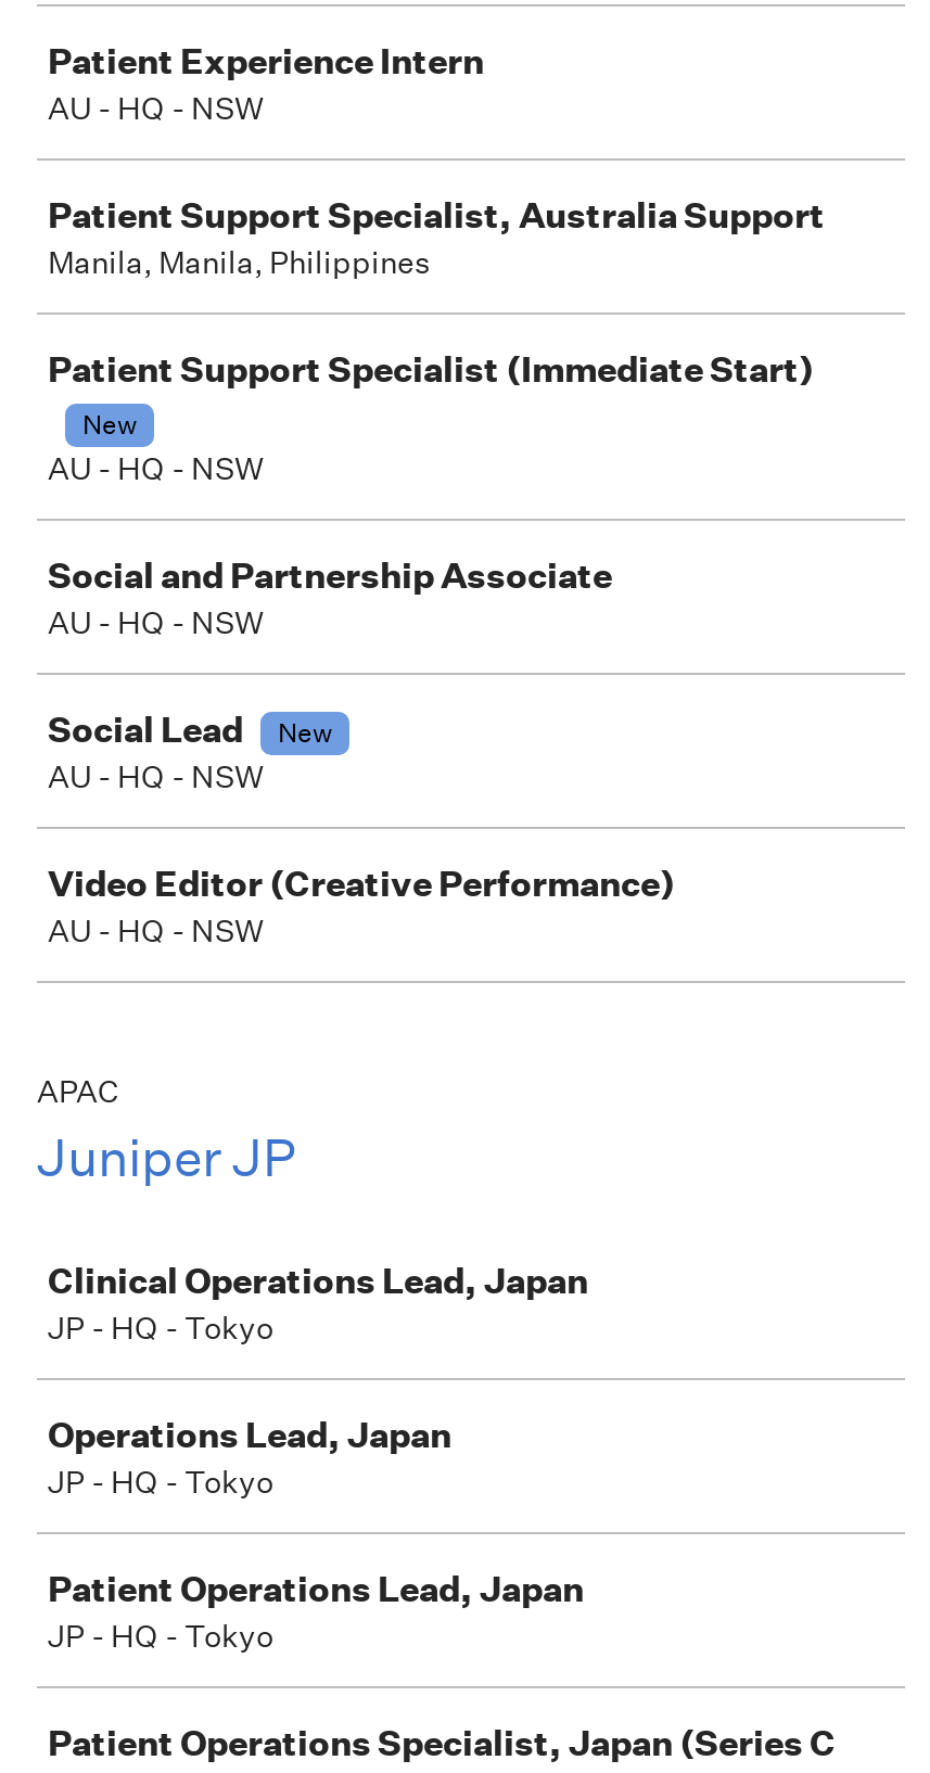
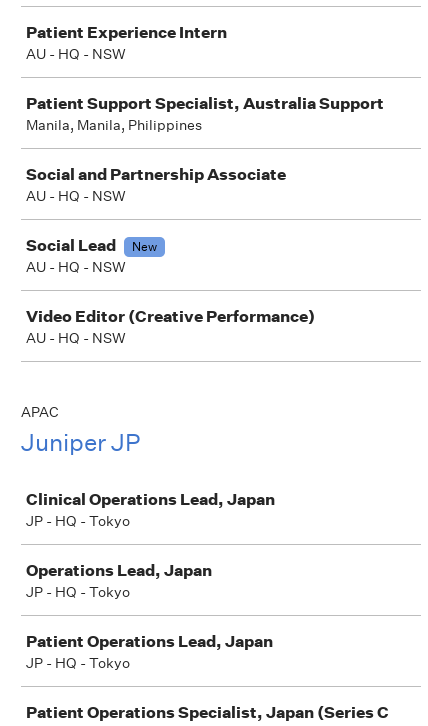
- Patient Support Specialist (Immediate Start)
- New
- AU - HQ - NSW
